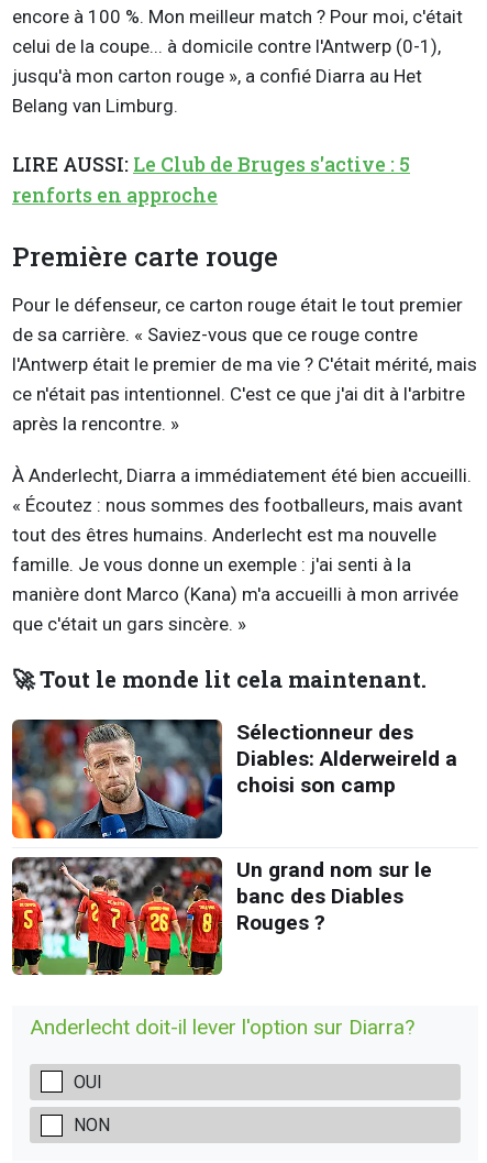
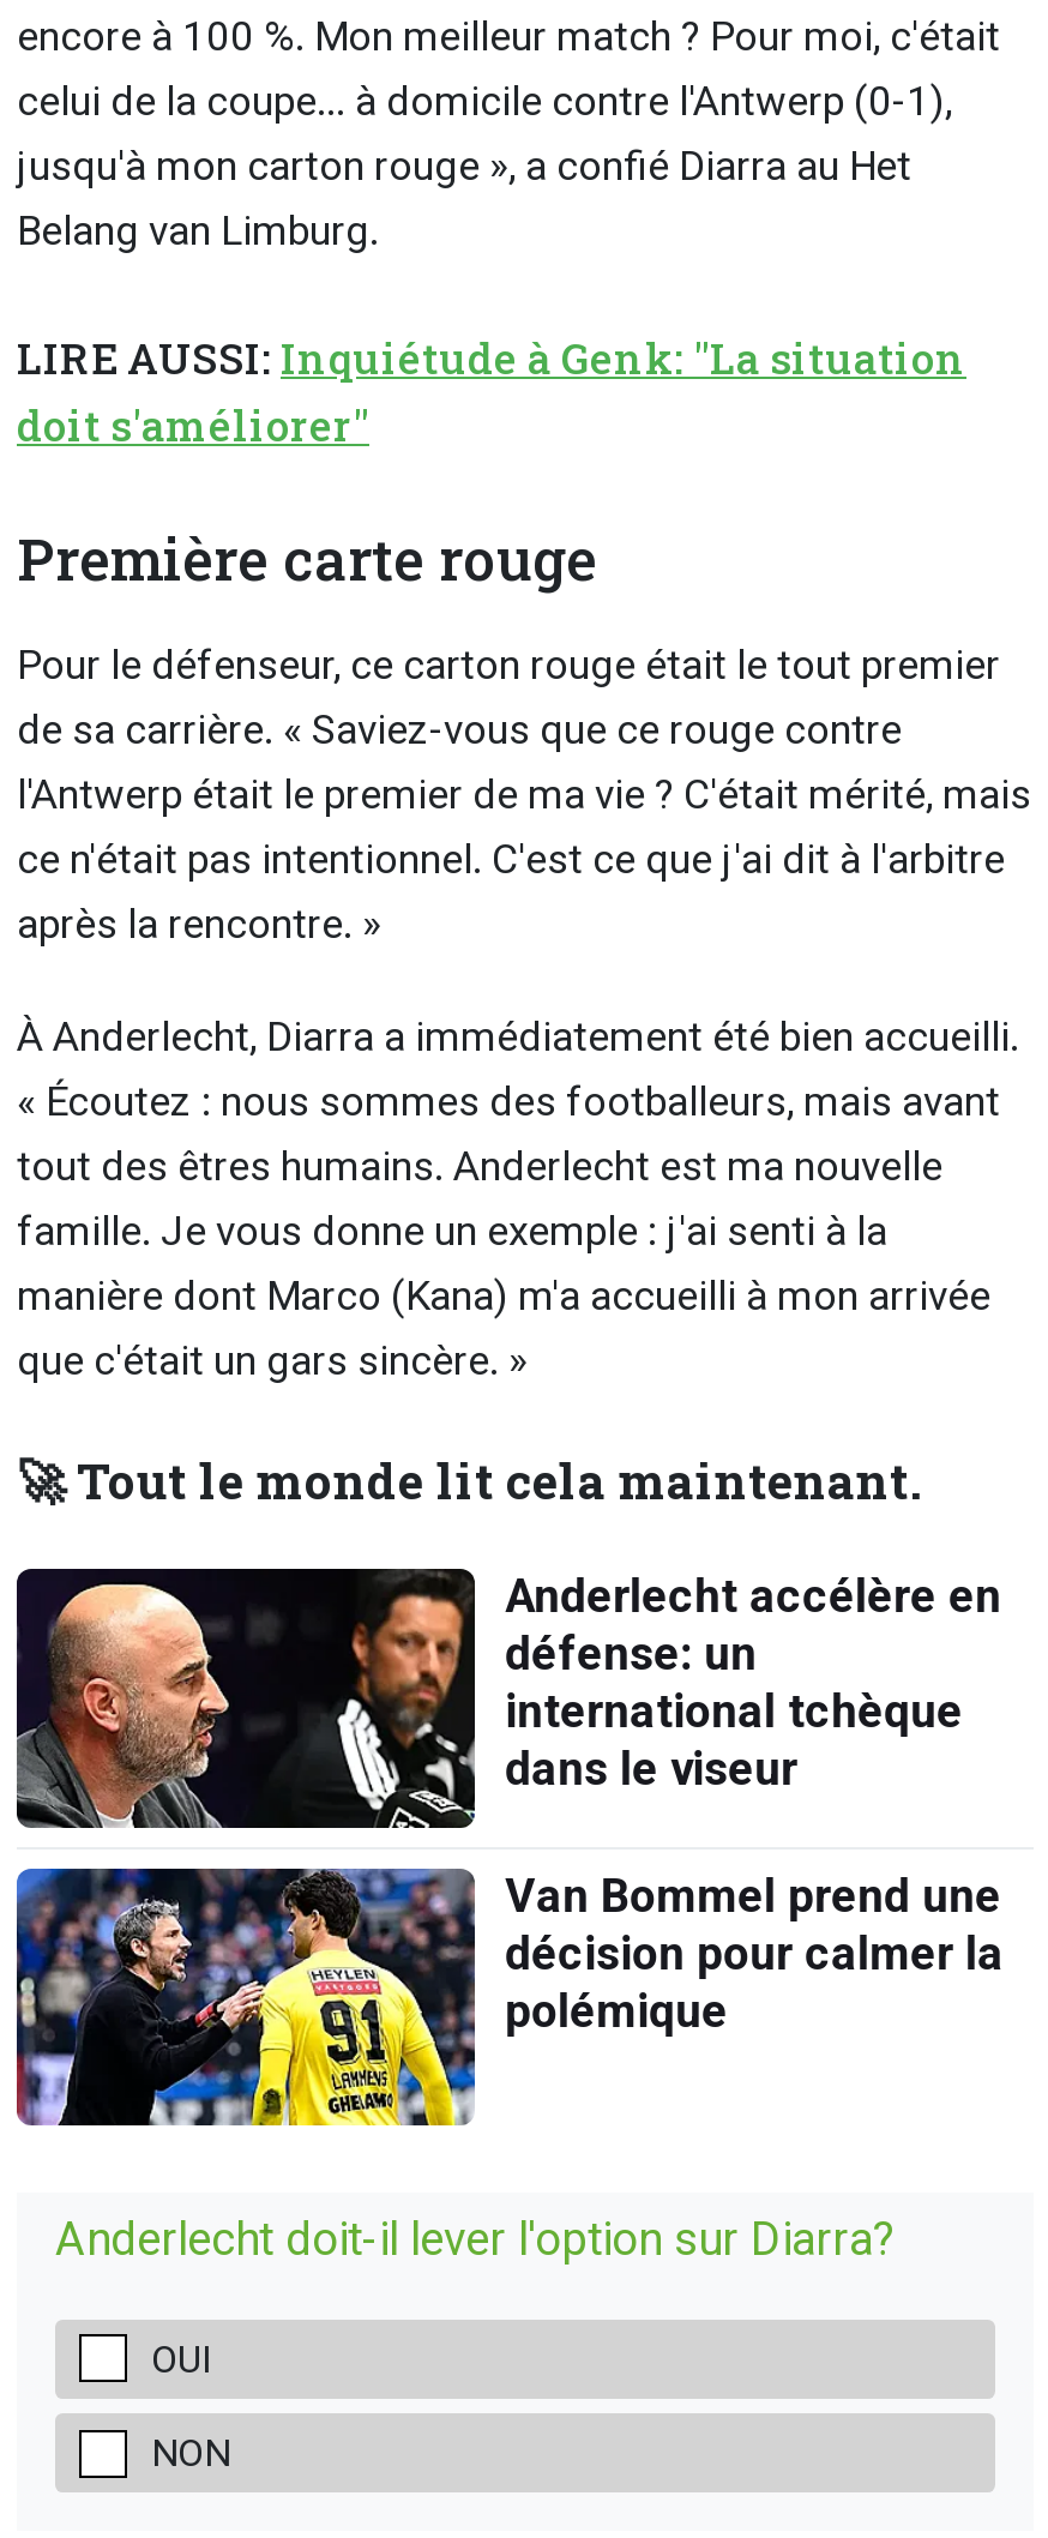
- LIRE AUSSI: Le Club de Bruges s'active : 5
- renforts en approche
+ LIRE AUSSI: Inquiétude à Genk: "La situation
+ doit s'améliorer"

- [image]
- Sélectionneur des
- Diables: Alderweireld a
- choisi son camp
+ [image]
+ Anderlecht accélère en
+ défense: un
+ international tchèque
+ dans le viseur

- [image]
- Un grand nom sur le
- banc des Diables
- Rouges ?
+ [image]
+ Van Bommel prend une
+ décision pour calmer la
+ polémique
